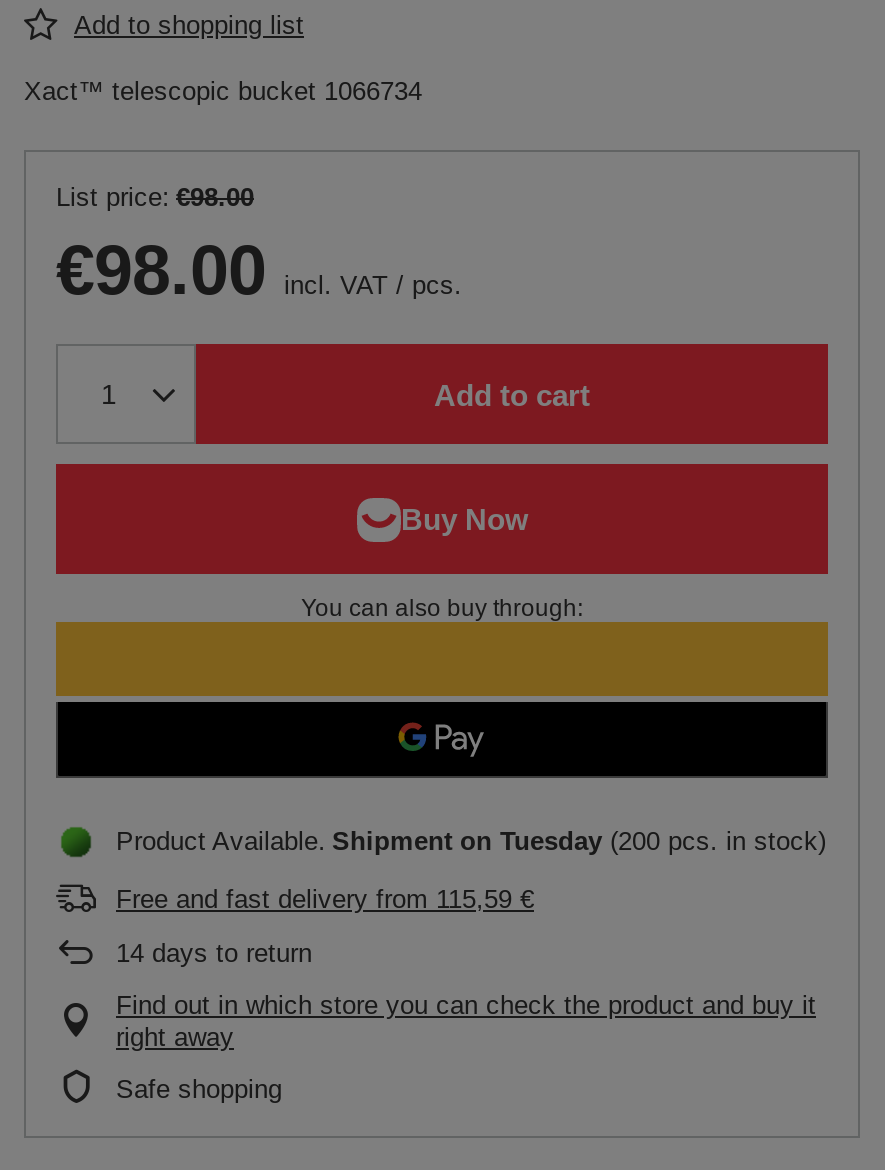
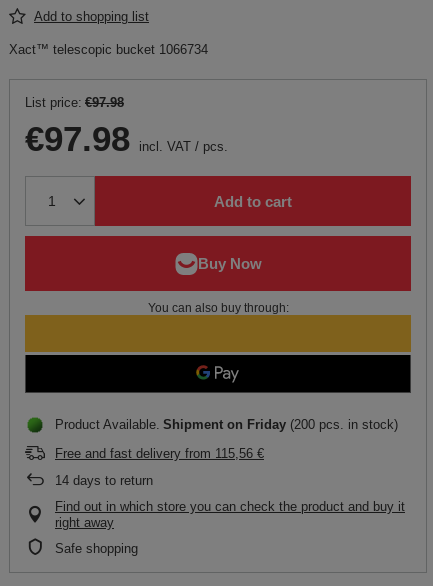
- List price: €98.00
+ List price: €97.98

- €98.00 incl. VAT/pcs.
+ €97.98 incl. VAT/pcs.

- Product Available Shipment on Tuesday (200 pcs. in stock)
+ Product Available Shipment on Friday (200 pcs. in stock)

- Free and fast delivery from 115,59 €
+ Free and fast delivery from 115,56 €
